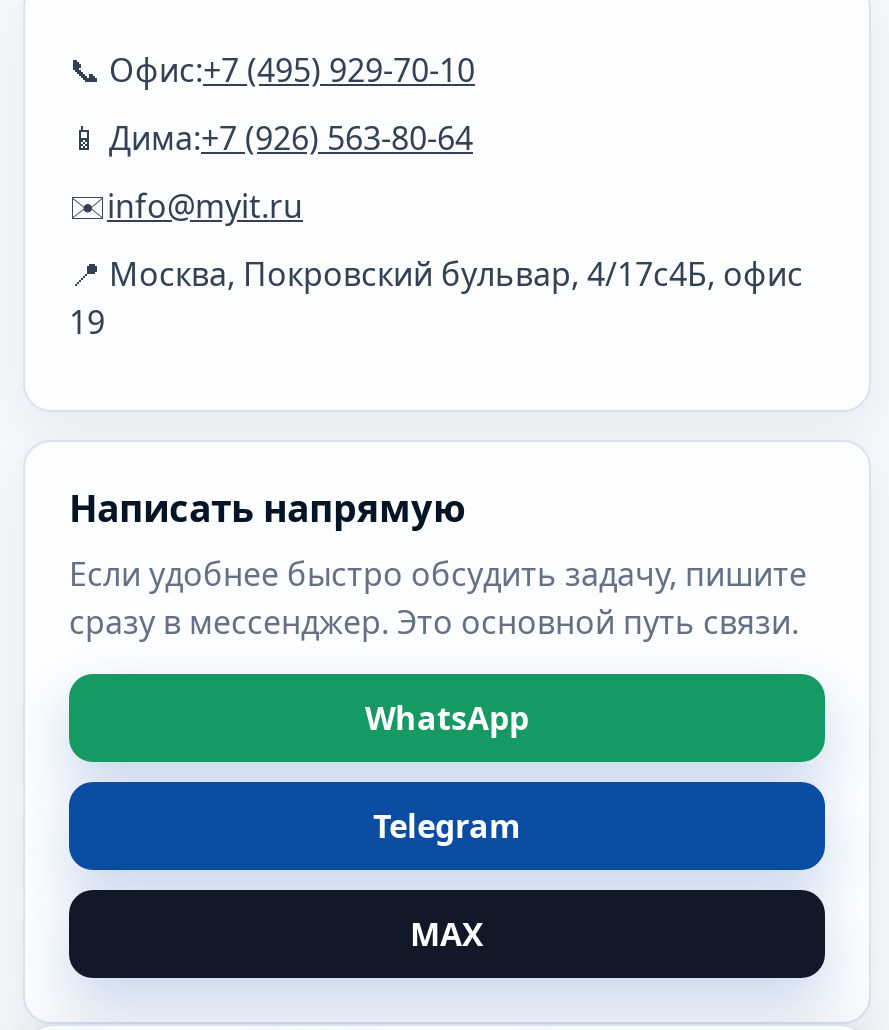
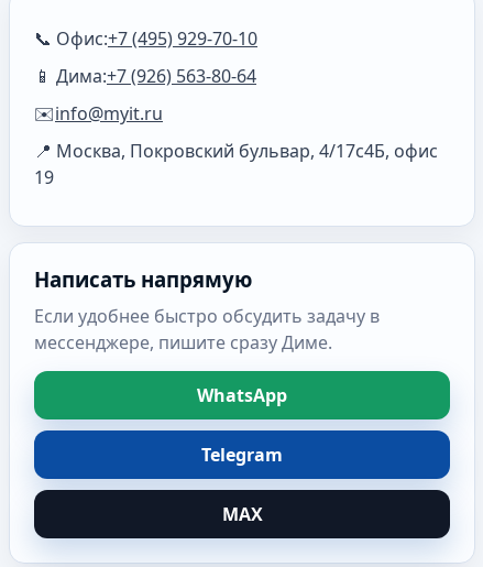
- Если удобнее быстро обсудить задачу, пишите
- сразу в мессенджер. Это основной путь связи.
+ Если удобнее быстро обсудить задачу в
+ мессенджере, пишите сразу Диме.
